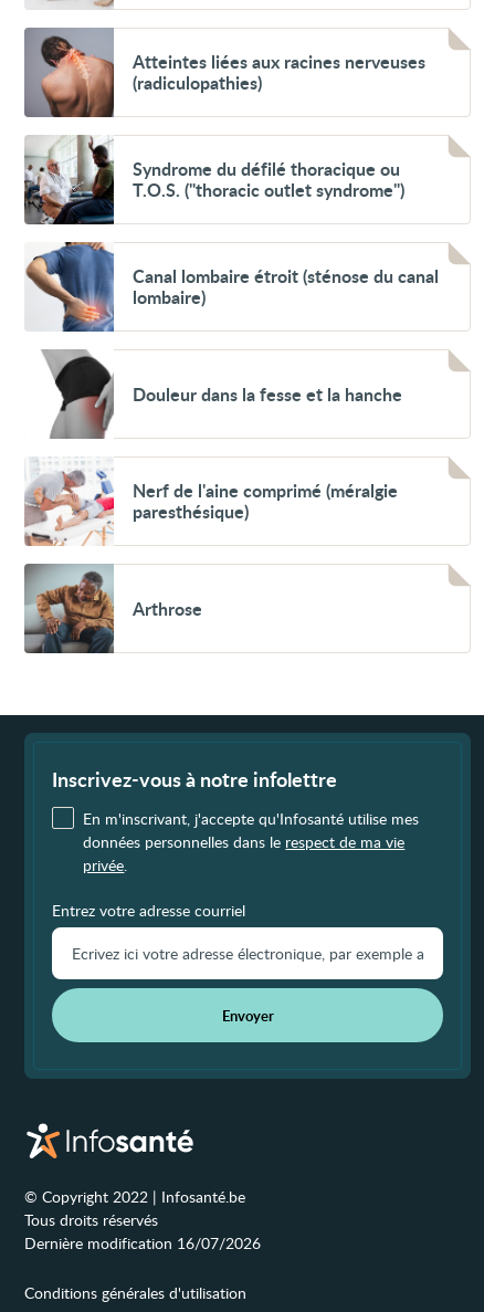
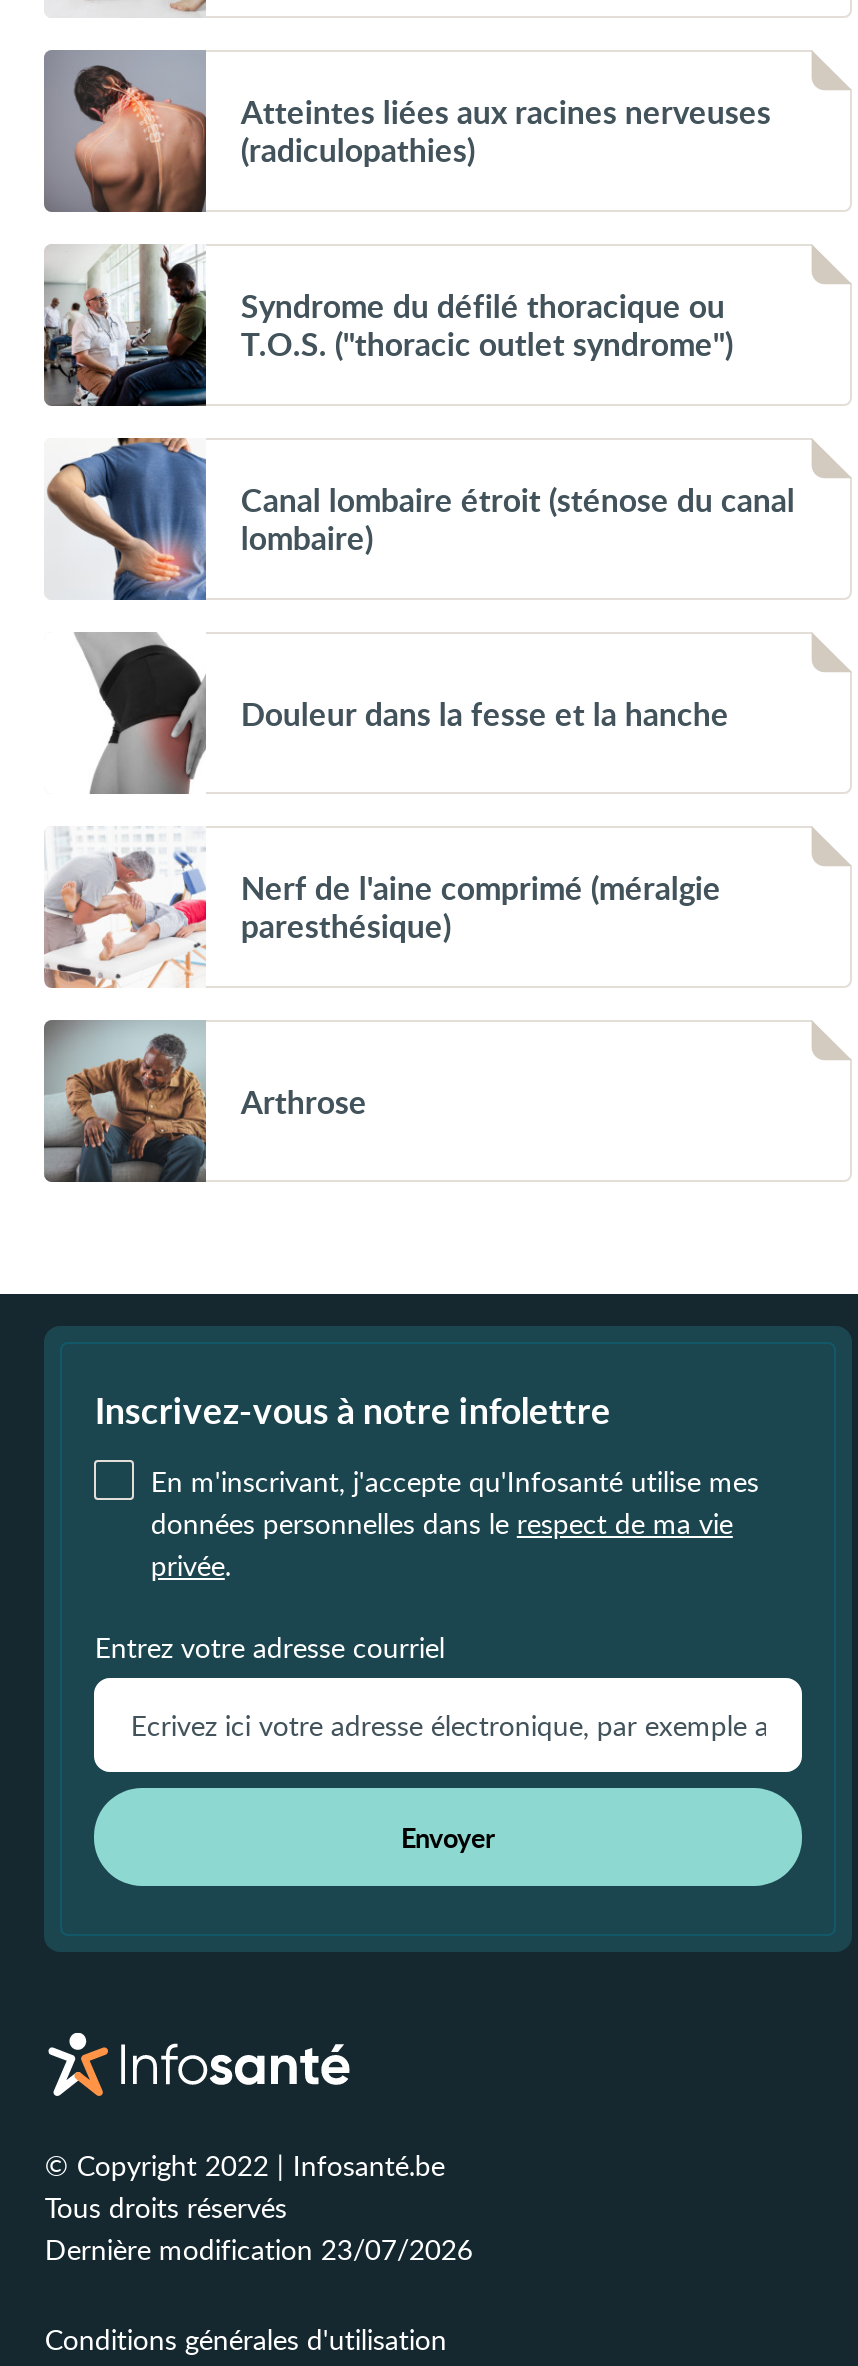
- Dernière modification 16/07/2026
+ Dernière modification 23/07/2026
